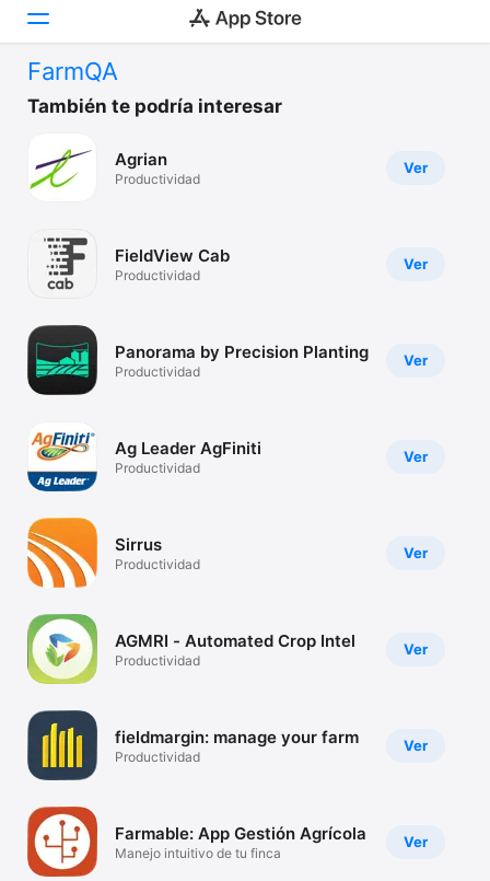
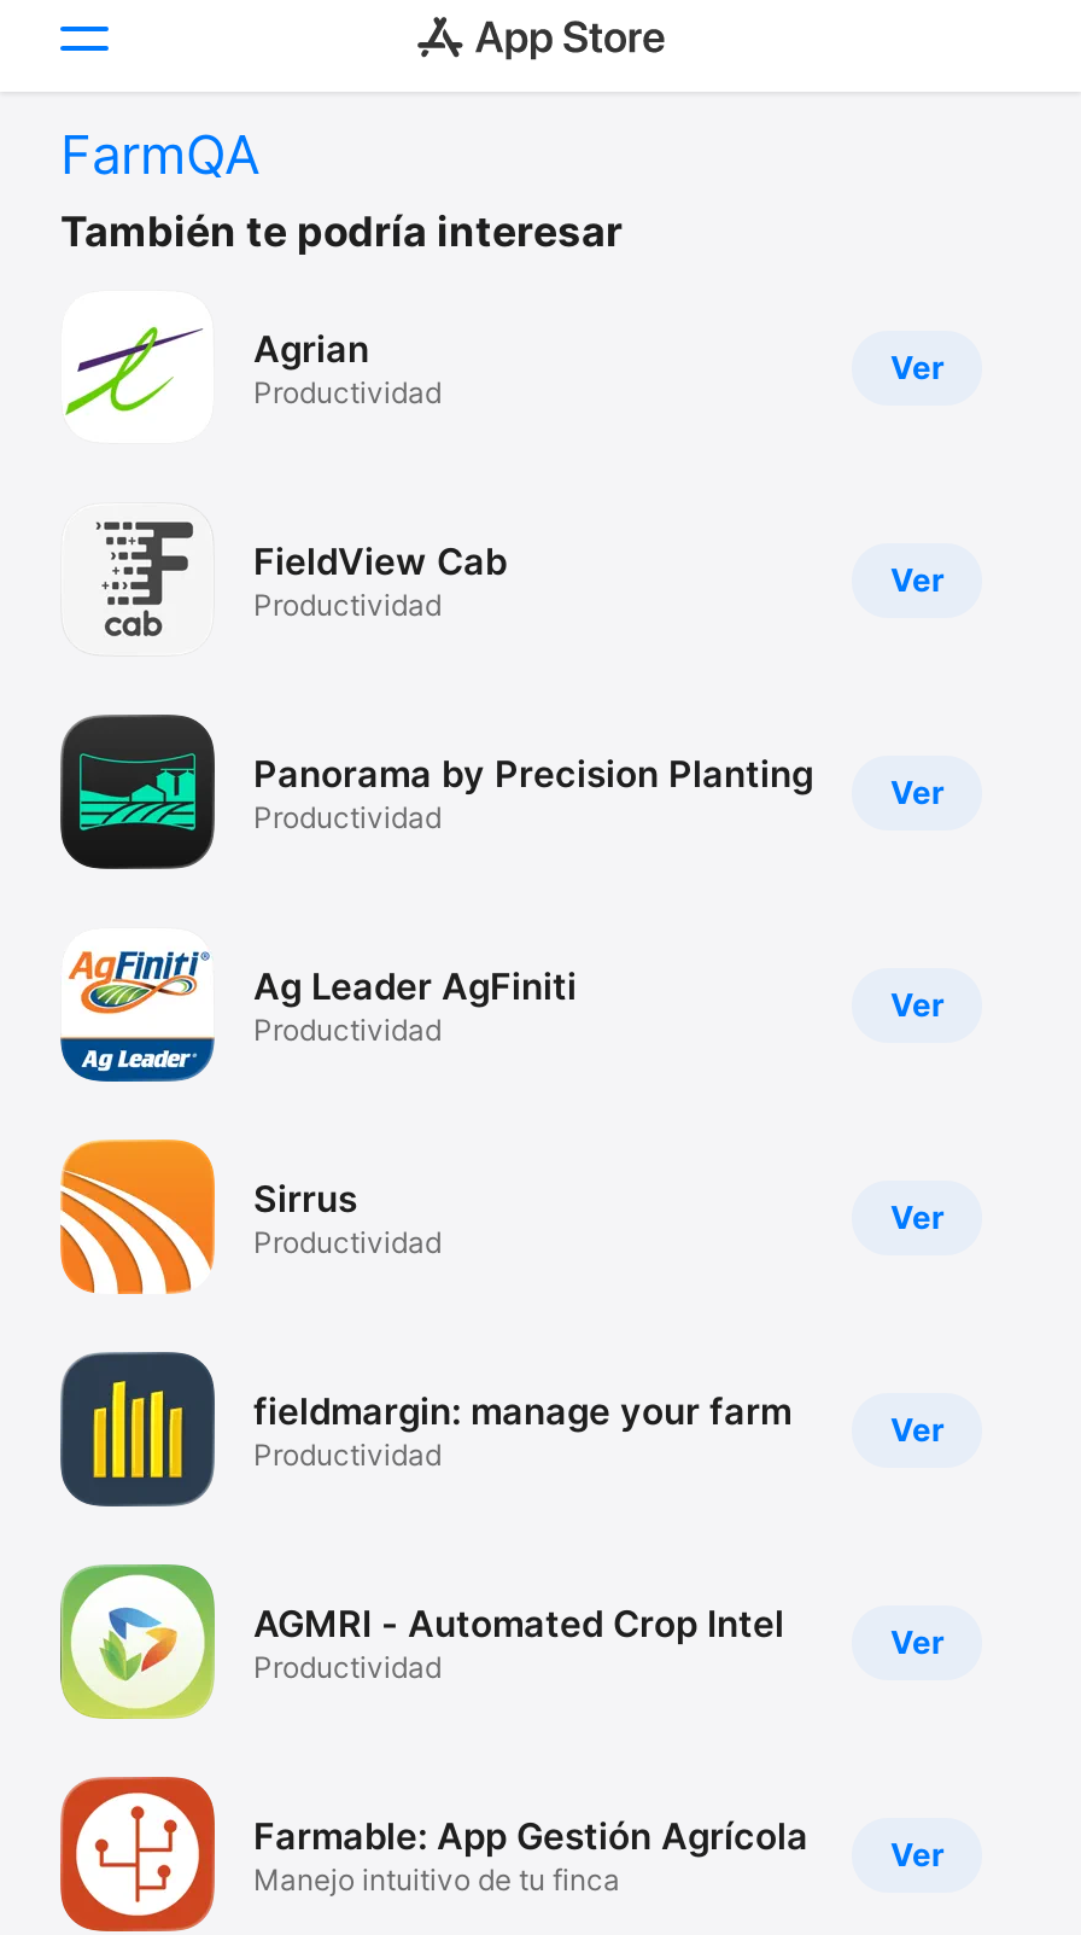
moved down: [image] | AGMRI - Automated Crop Intel

moved up: [image] | fieldmargin: manage your farm
